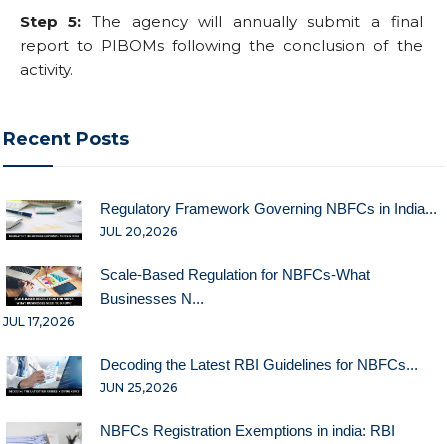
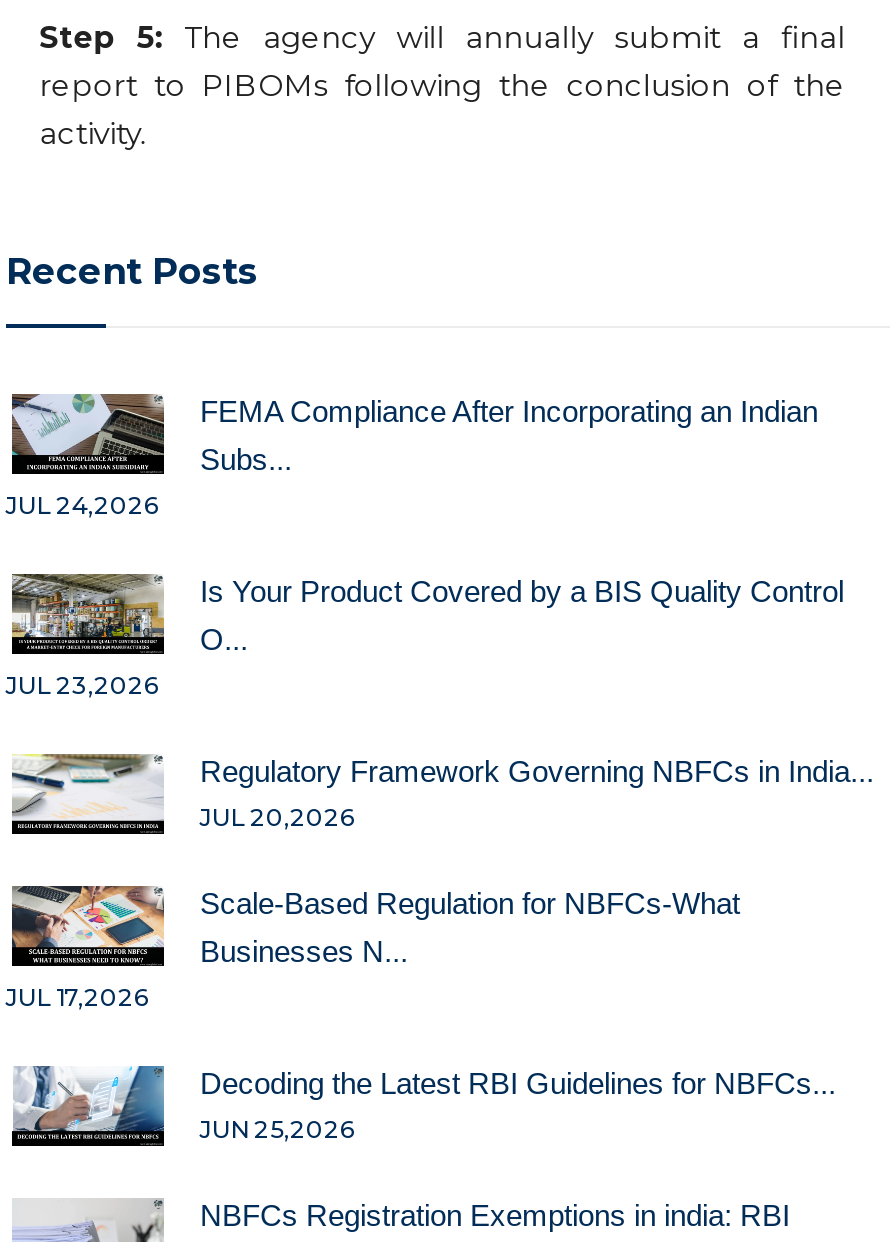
+ [image]
+ FEMA Compliance After Incorporating an Indian
+ Subs...
+ JUL 24,2026
+ Is Your Product Covered by a BIS Quality Control
+ O...
+ JUL 23,2026

+ [image]
